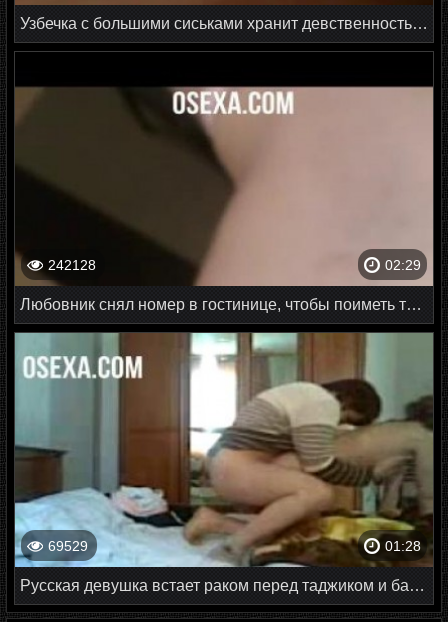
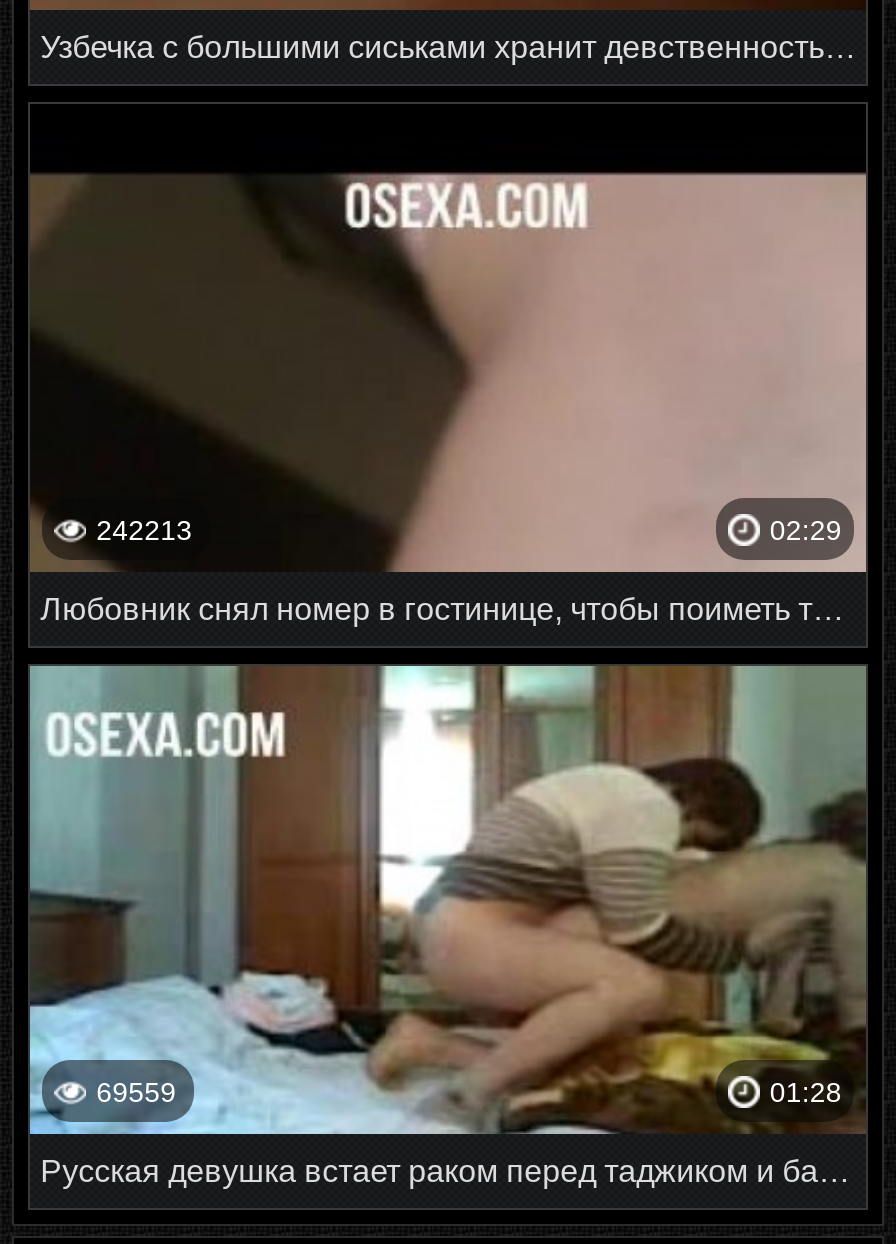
- 242128
+ 242213

- 69529
+ 69559
